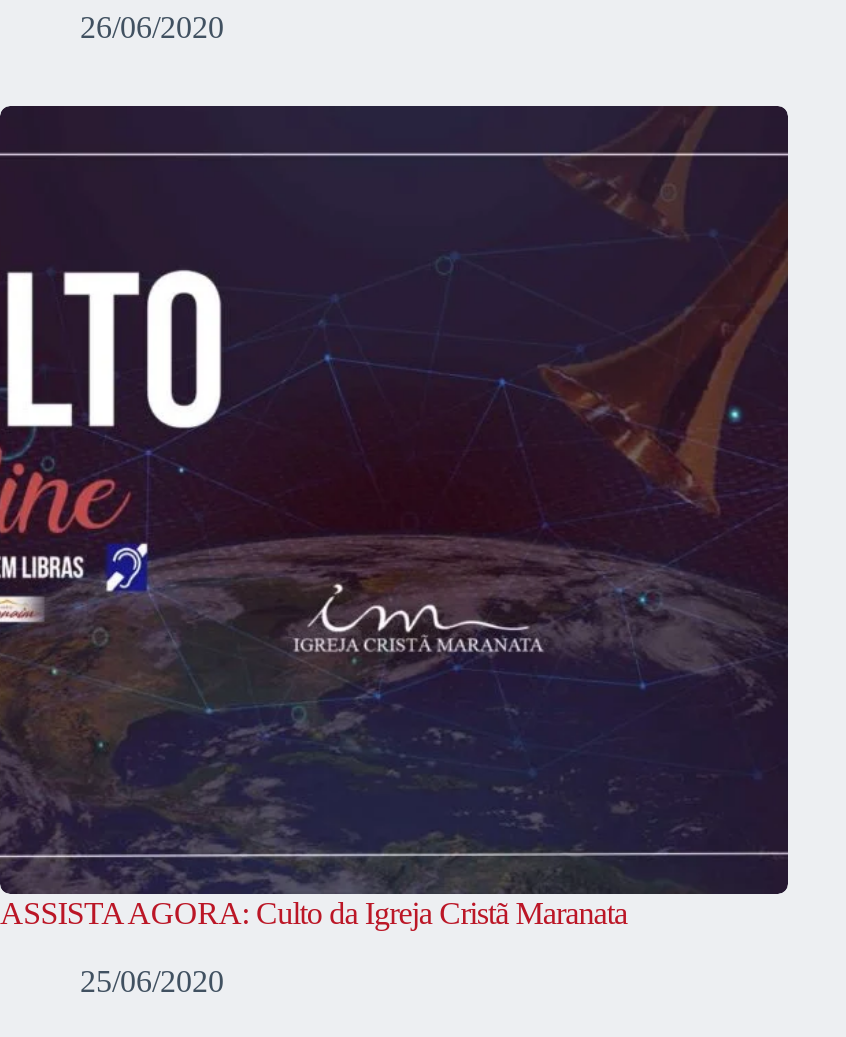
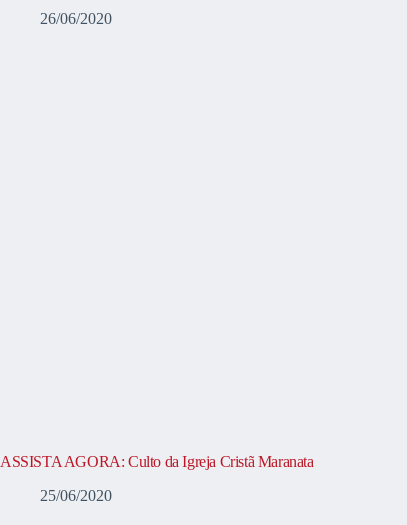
- [image]
